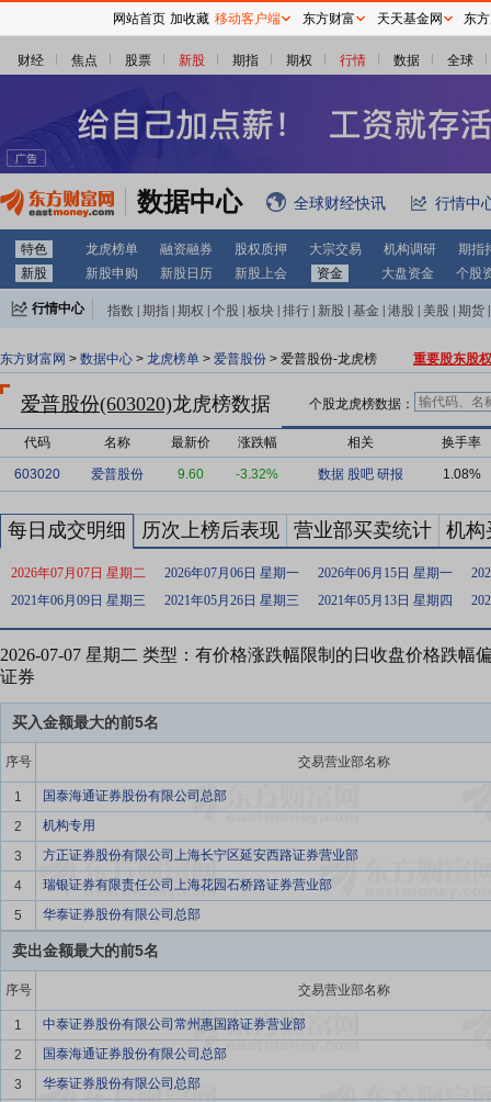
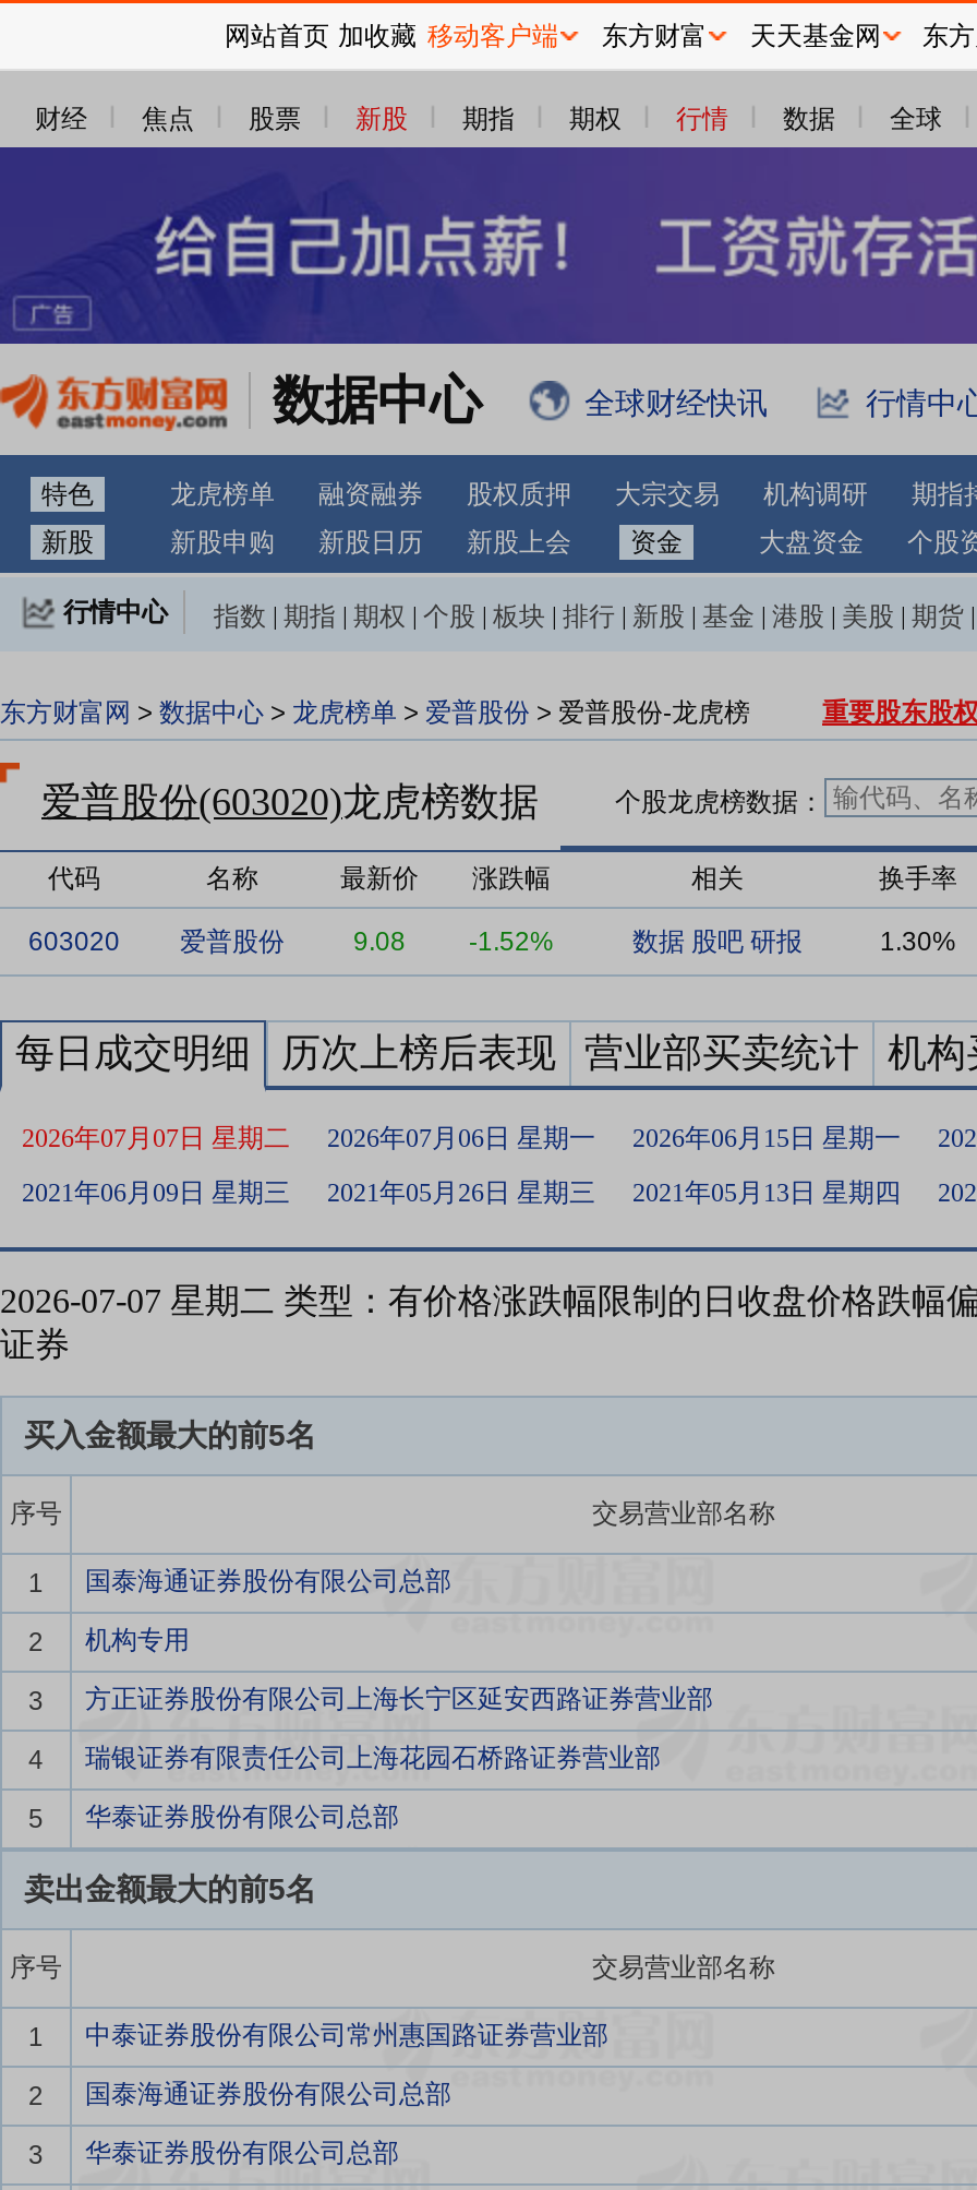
- 9.60
+ 9.08

- -3.32%
+ -1.52%

- 1.08%
+ 1.30%
